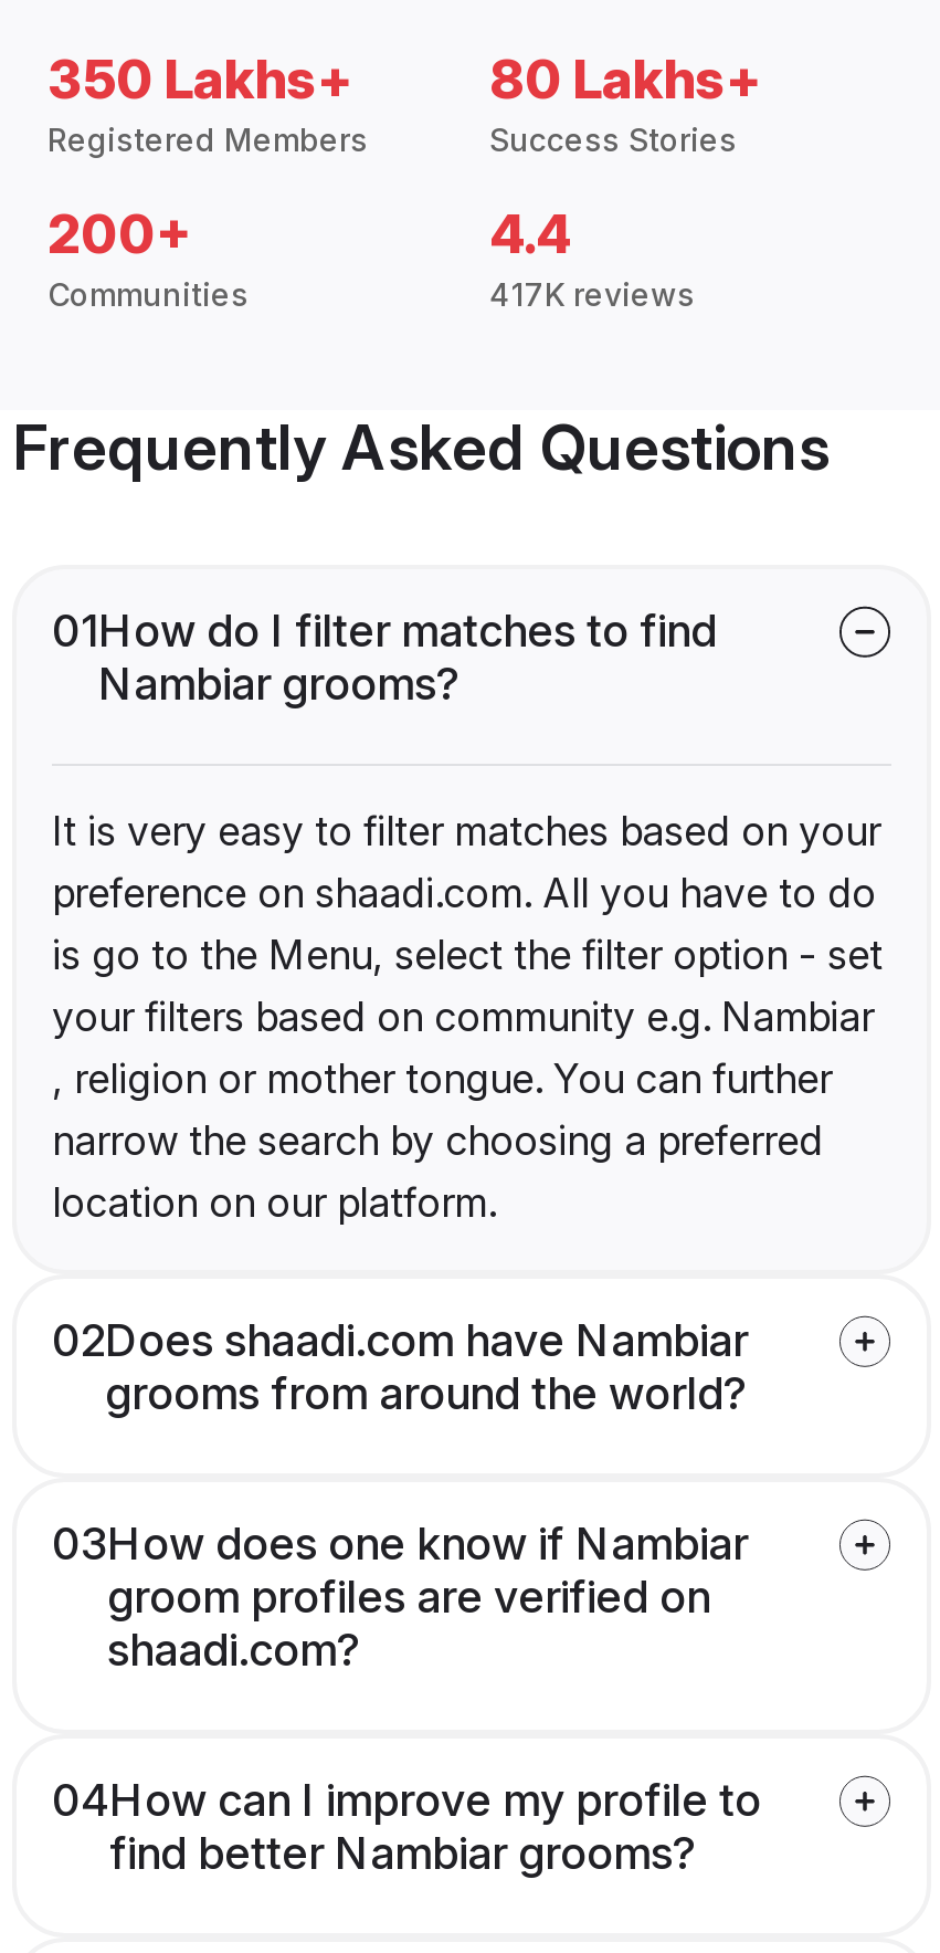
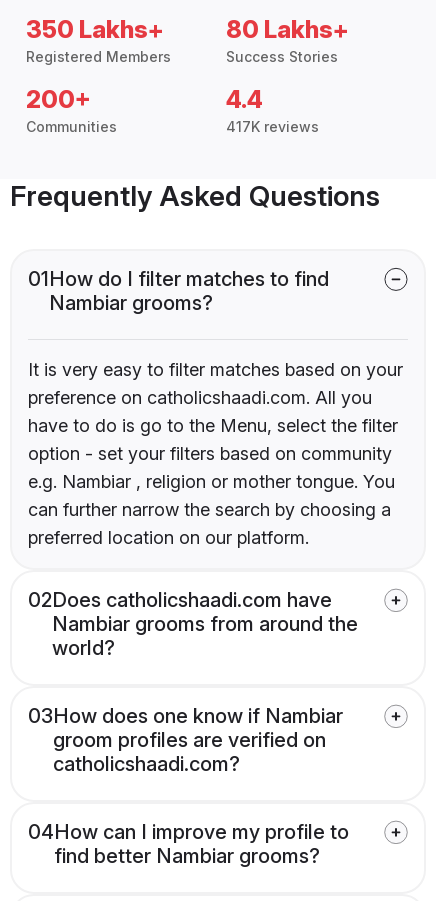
- preference on shaadi.com. All you have to do
- is go to the Menu, select the filter option - set
- your filters based on community e.g. Nambiar
- , religion or mother tongue. You can further
- narrow the search by choosing a preferred
- location on our platform.
+ preference on catholicshaadi.com. All you
+ have to do is go to the Menu, select the filter
+ option - set your filters based on community
+ e.g. Nambiar , religion or mother tongue. You
+ can further narrow the search by choosing a
+ preferred location on our platform.

- 02Does shaadi.com have Nambiar
- grooms from around the world?
+ 02Does catholicshaadi.com have
+ Nambiar grooms from around the
+ world?

- shaadi.com?
+ catholicshaadi.com?
